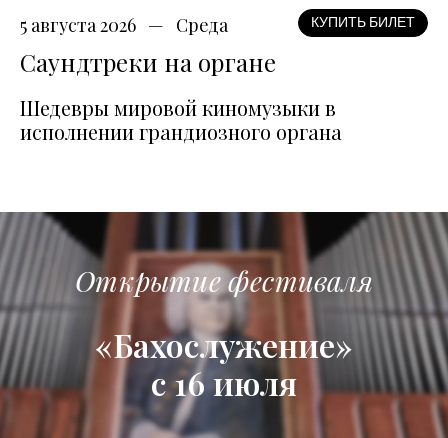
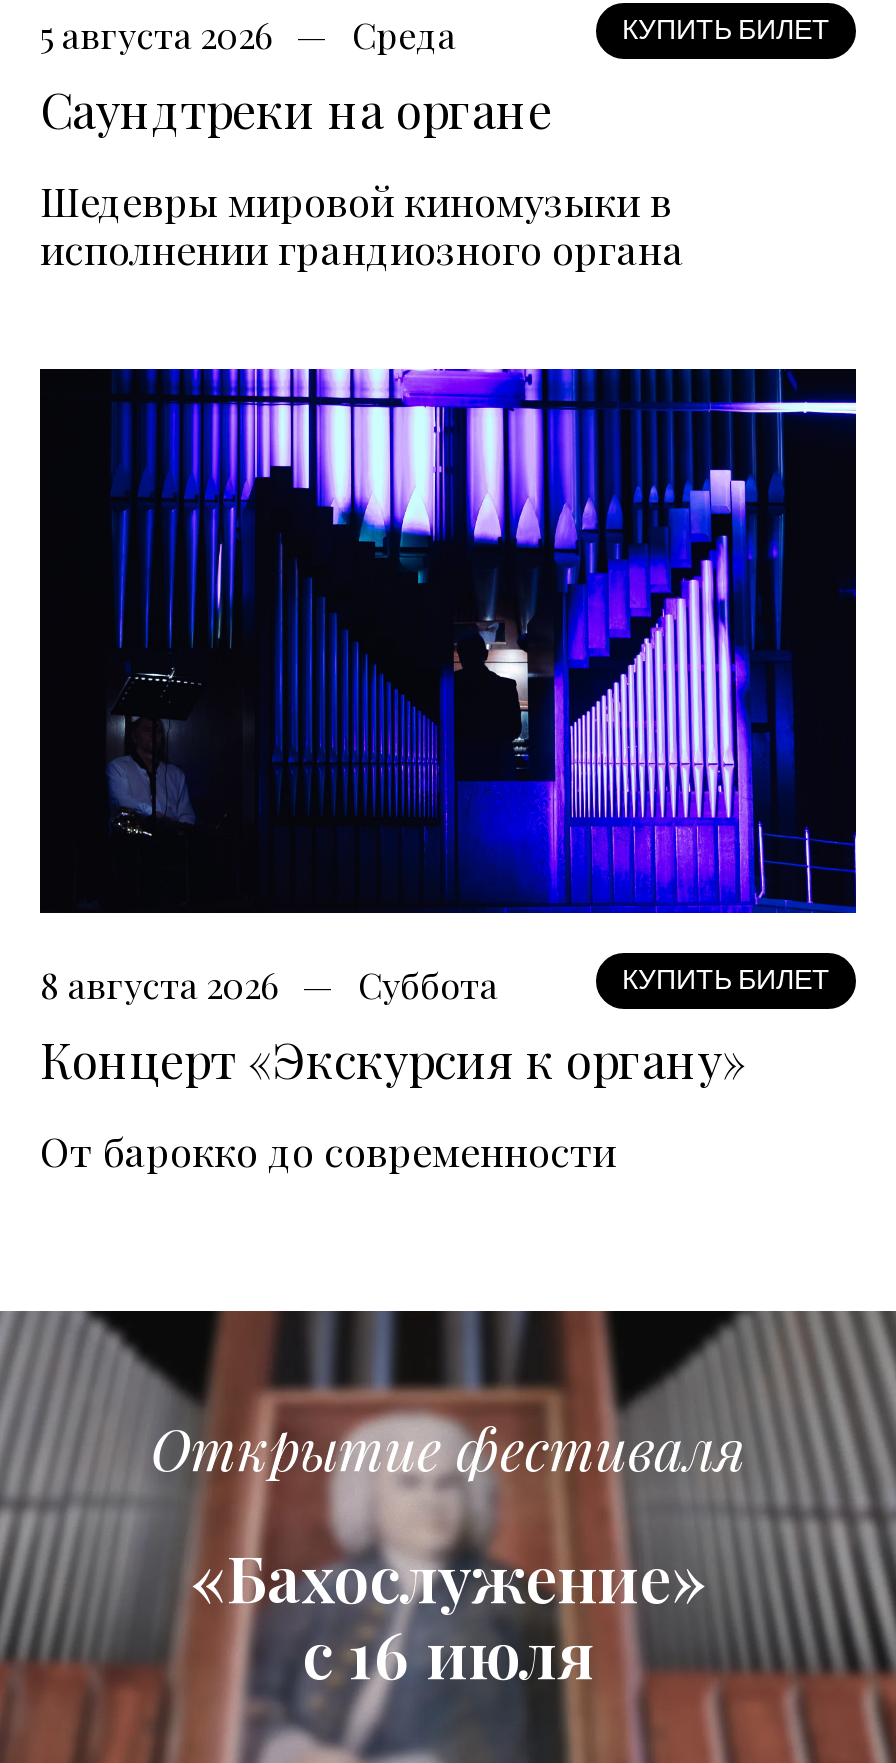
+ [image]
+ 8 августа 2026
+ Суббота
+ КУПИТЬ БИЛЕТ
+ Концерт «Экскурсия к органу»
+ От барокко до современности
